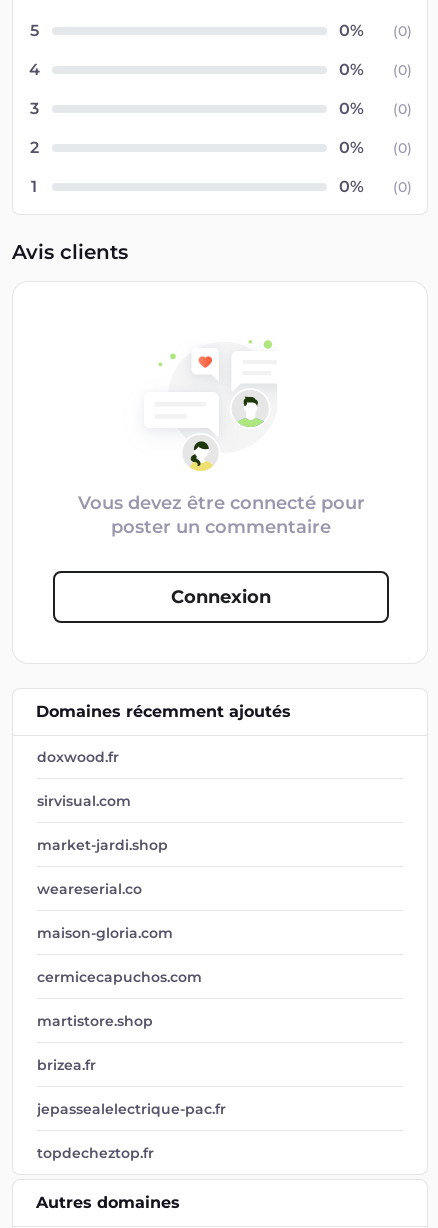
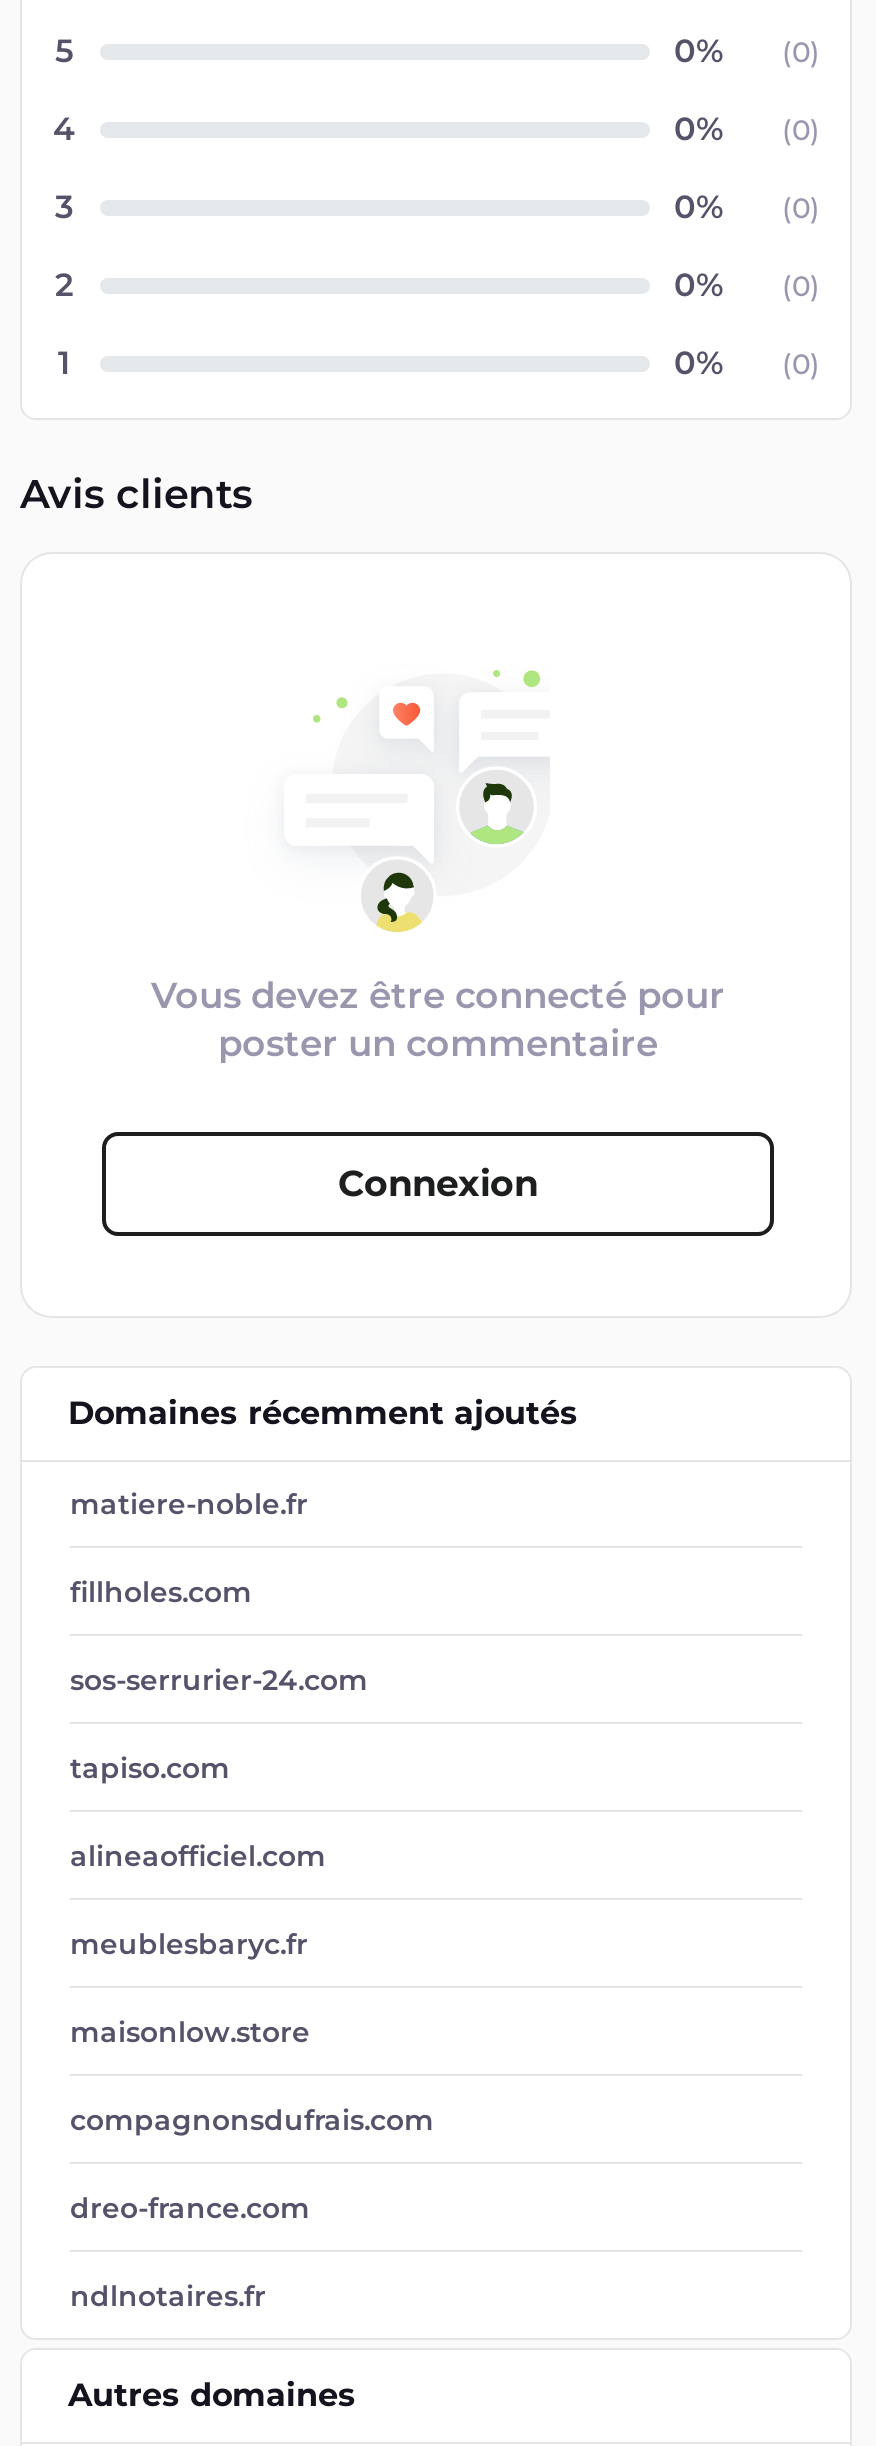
- doxwood.fr
+ matiere-noble.fr

- sirvisual.com
+ fillholes.com

- market-jardi.shop
+ sos-serrurier-24.com

- weareserial.co
+ tapiso.com

- maison-gloria.com
+ alineaofficiel.com

- cermicecapuchos.com
+ meublesbaryc.fr

- martistore.shop
+ maisonlow.store

- brizea.fr
+ compagnonsdufrais.com

- jepassealelectrique-pac.fr
+ dreo-france.com

- topdecheztop.fr
+ ndlnotaires.fr
